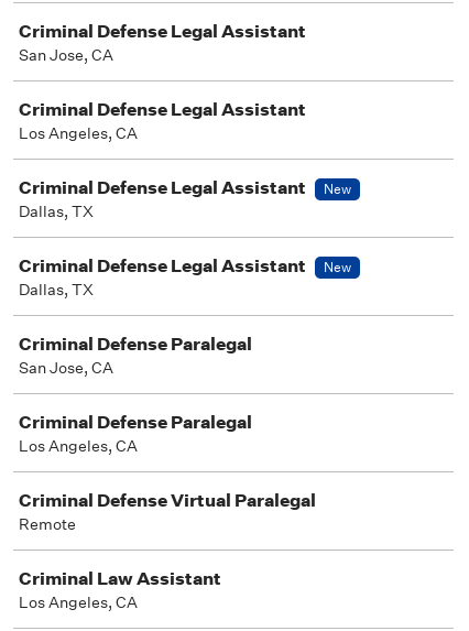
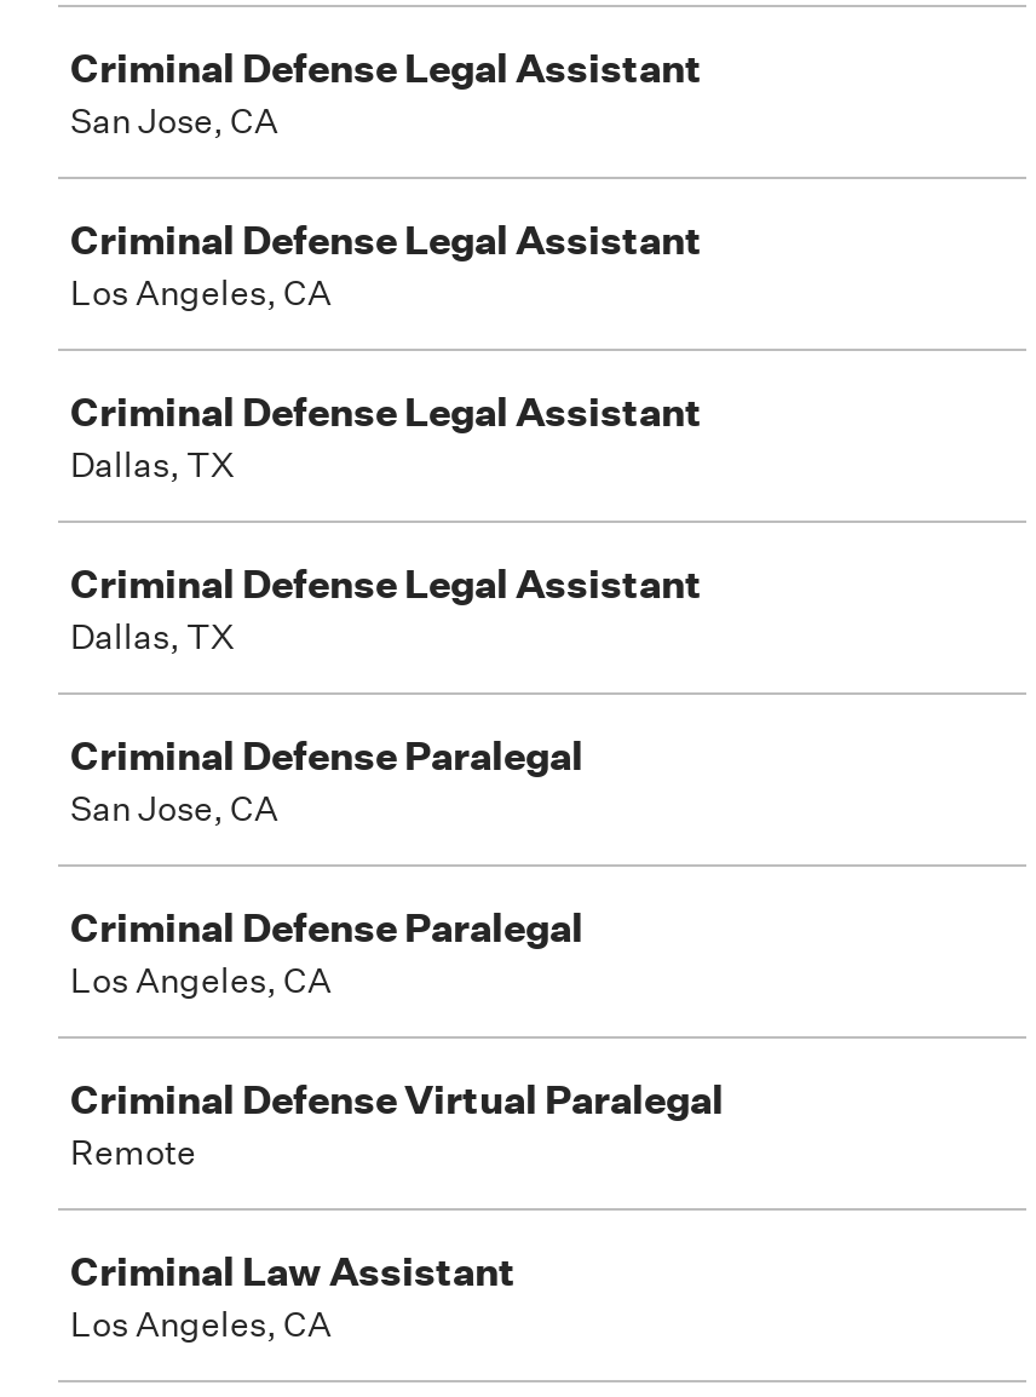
- New

- New
